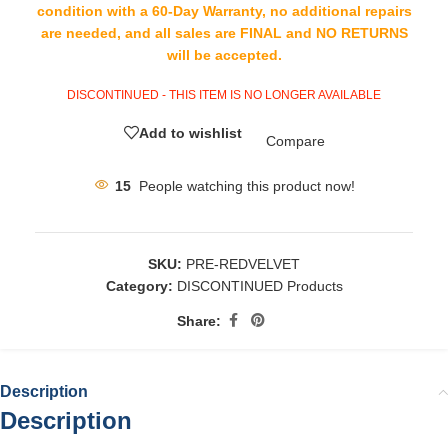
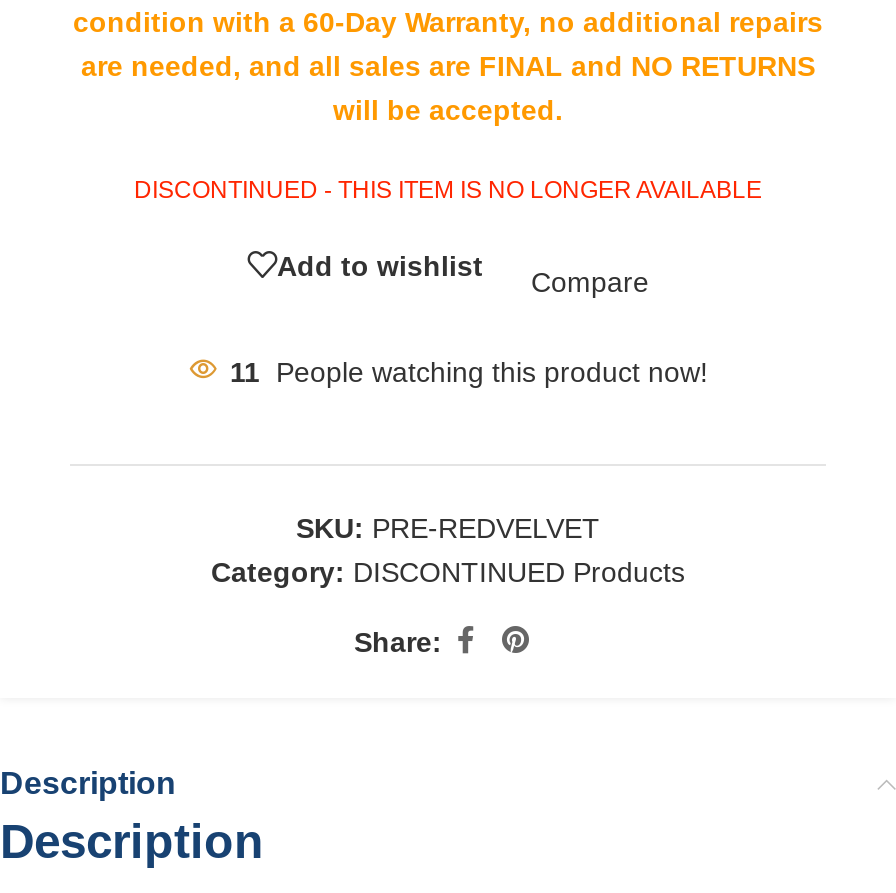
- 15 People watching this product now!
+ 11 People watching this product now!
